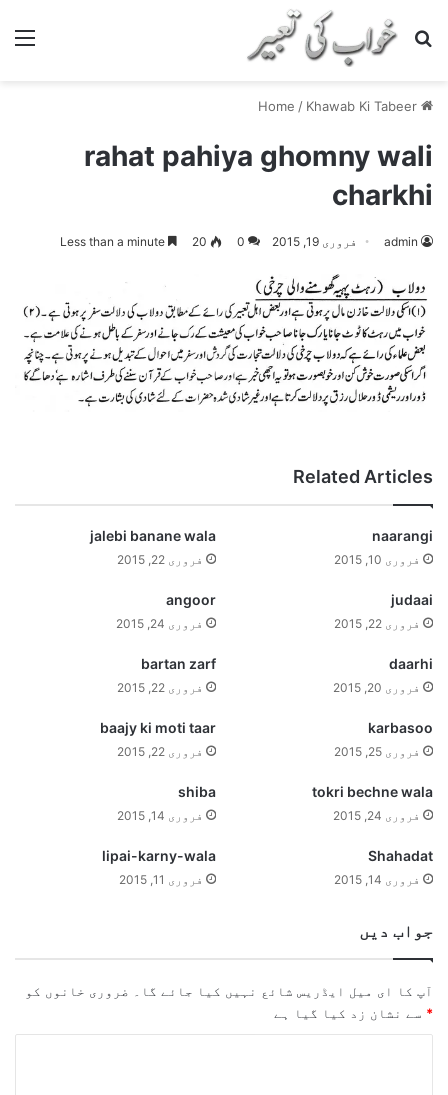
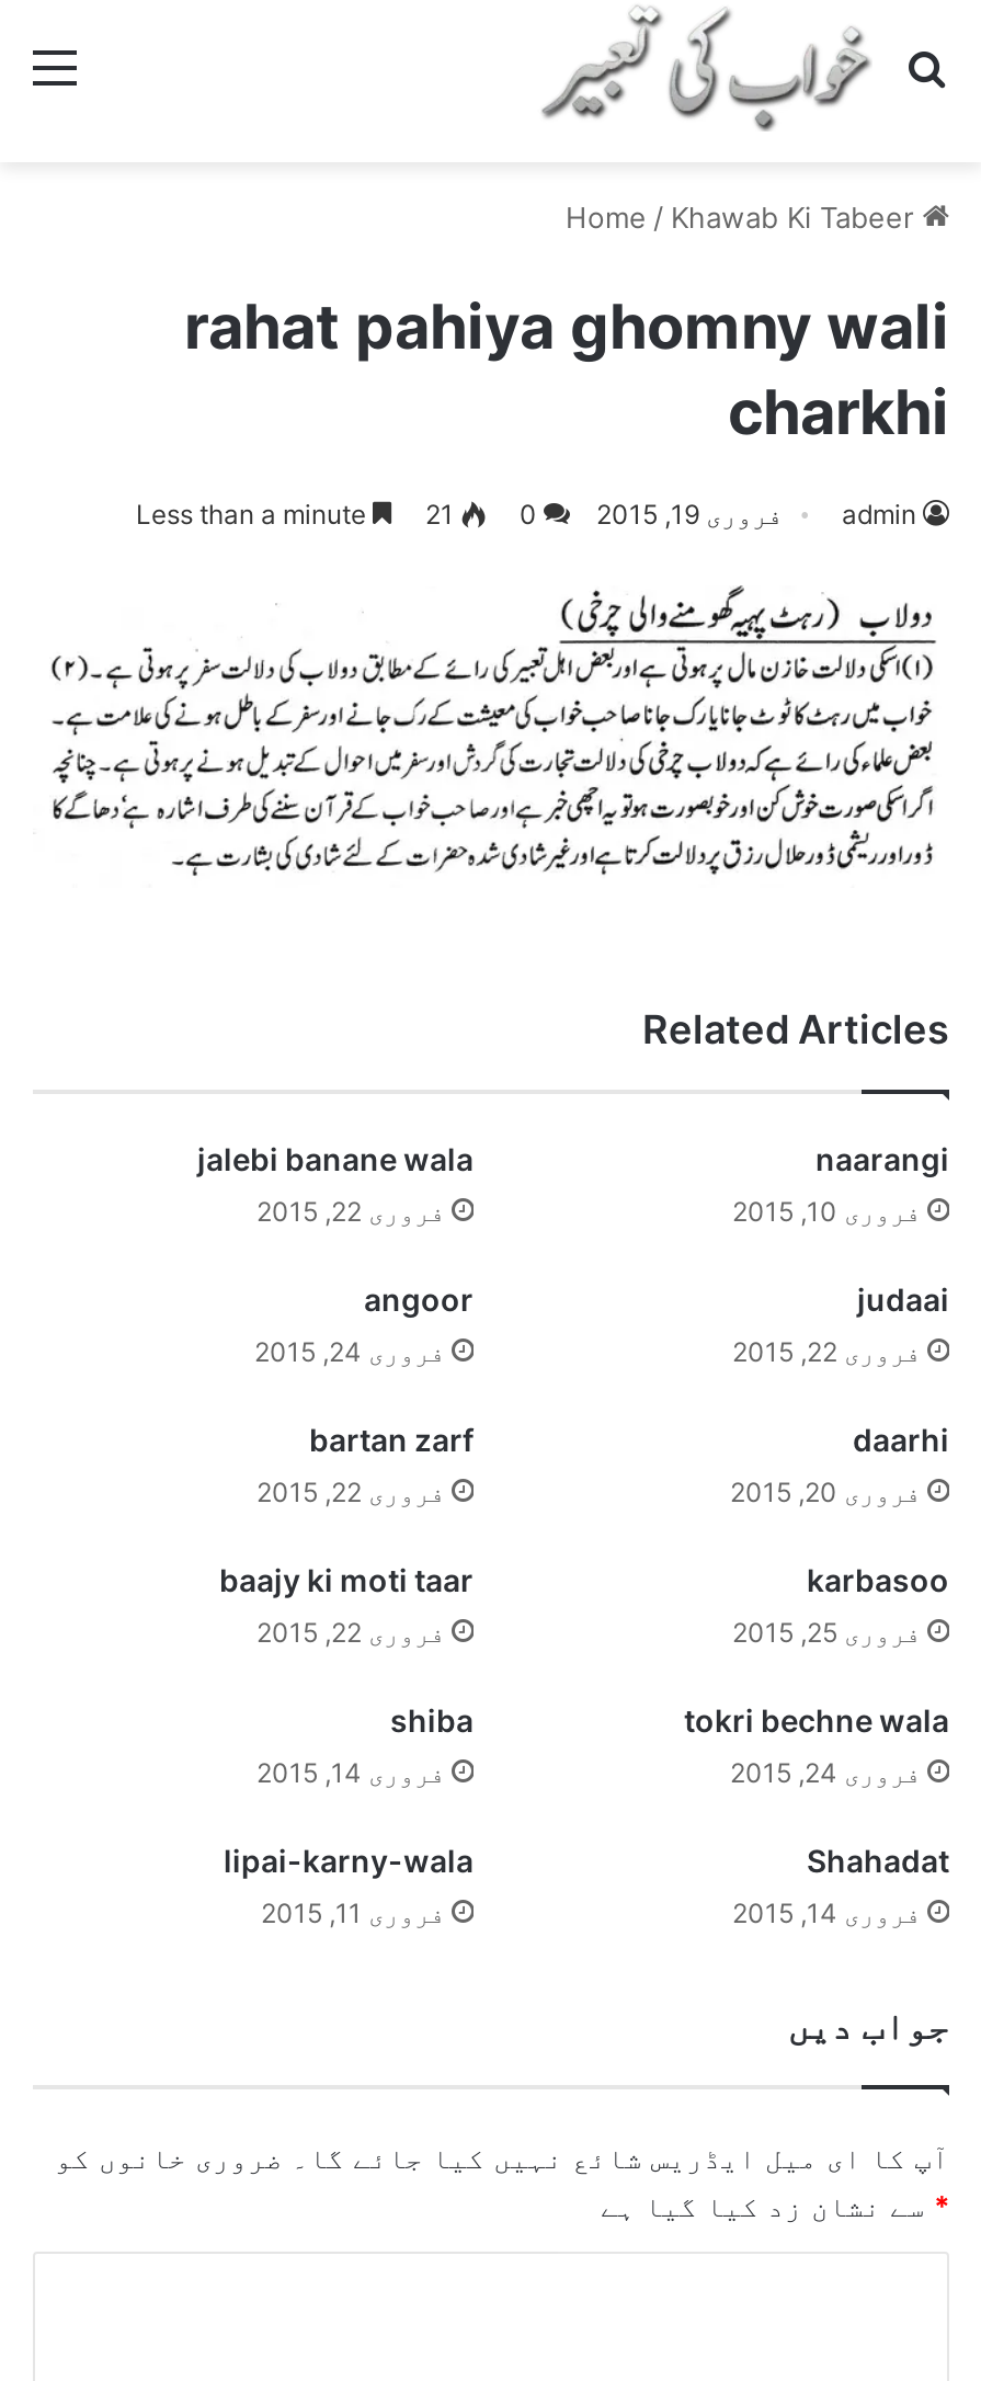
- 20
+ 21
